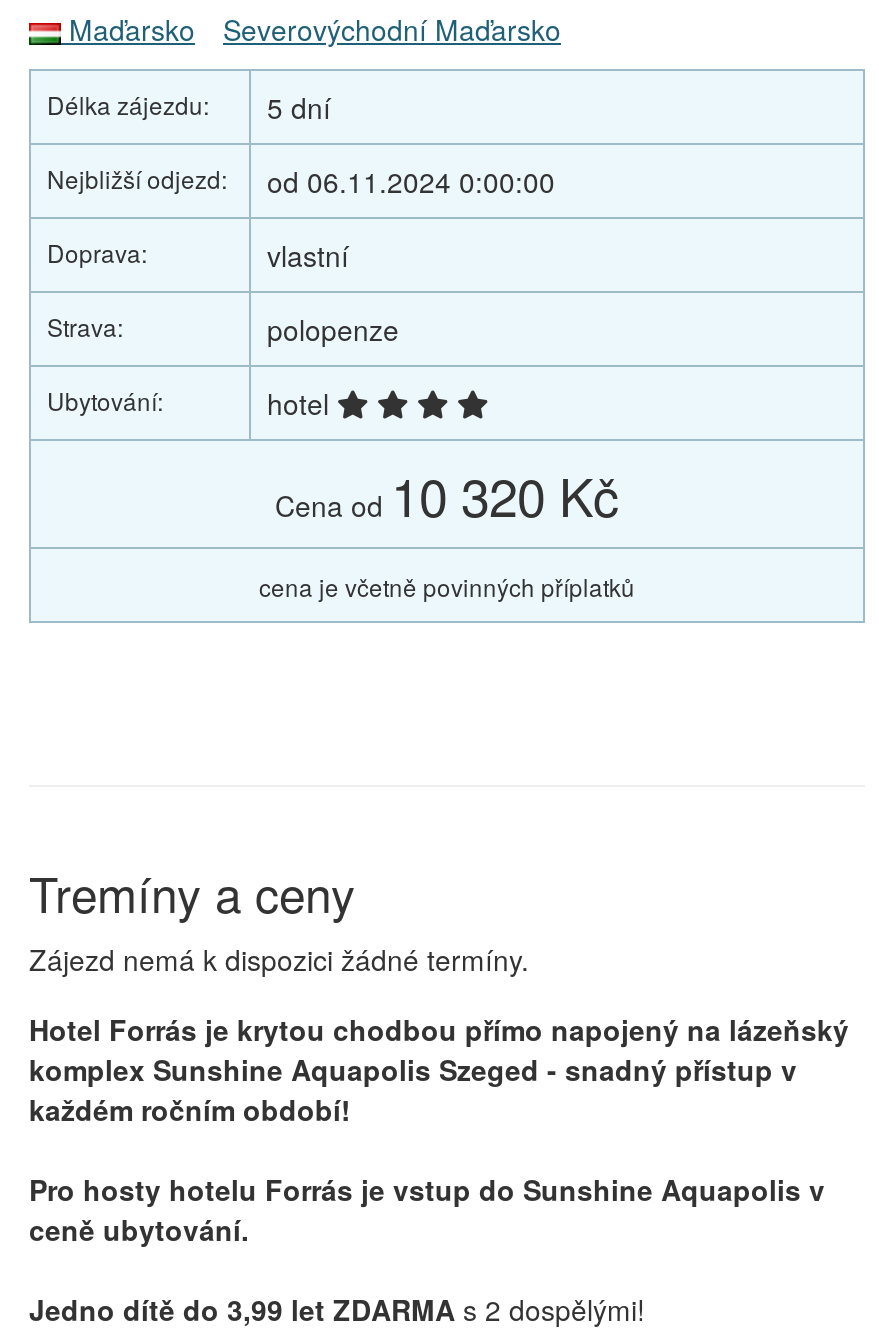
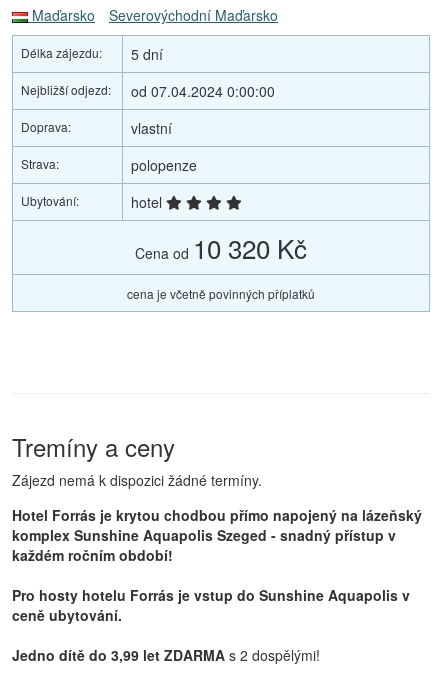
- Nejbližší odjezd: od 06.11.2024 0:00:00
+ Nejbližší odjezd: od 07.04.2024 0:00:00
